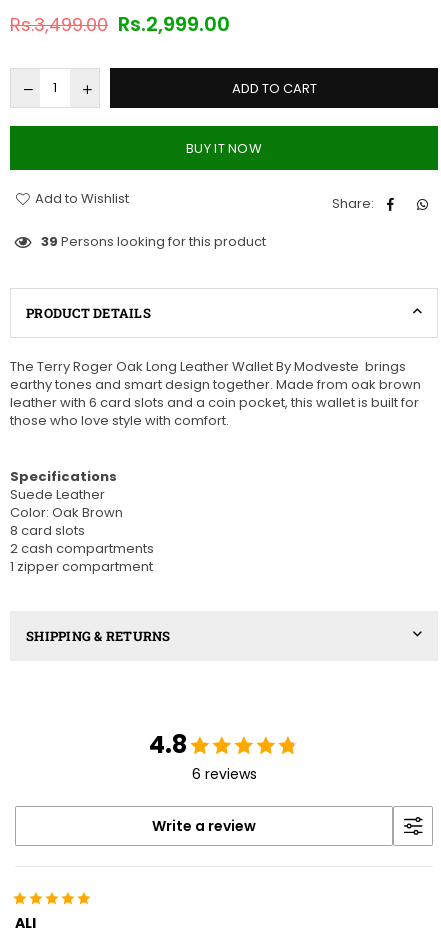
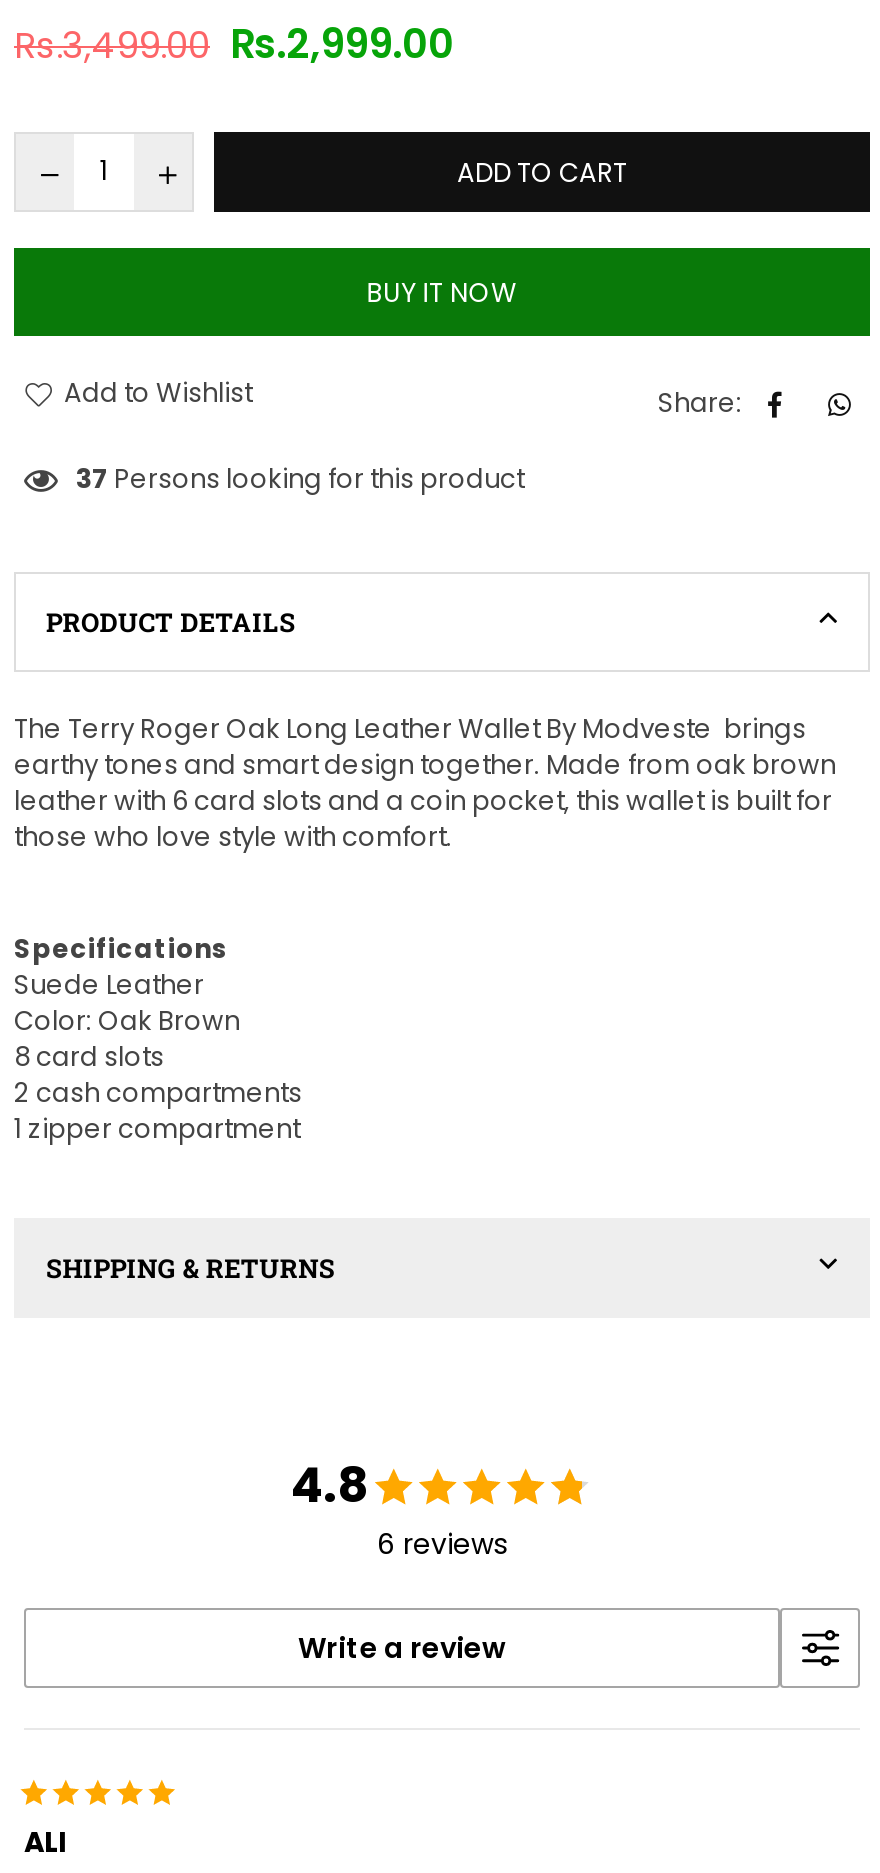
- 39 Persons looking for this product
+ 37 Persons looking for this product
